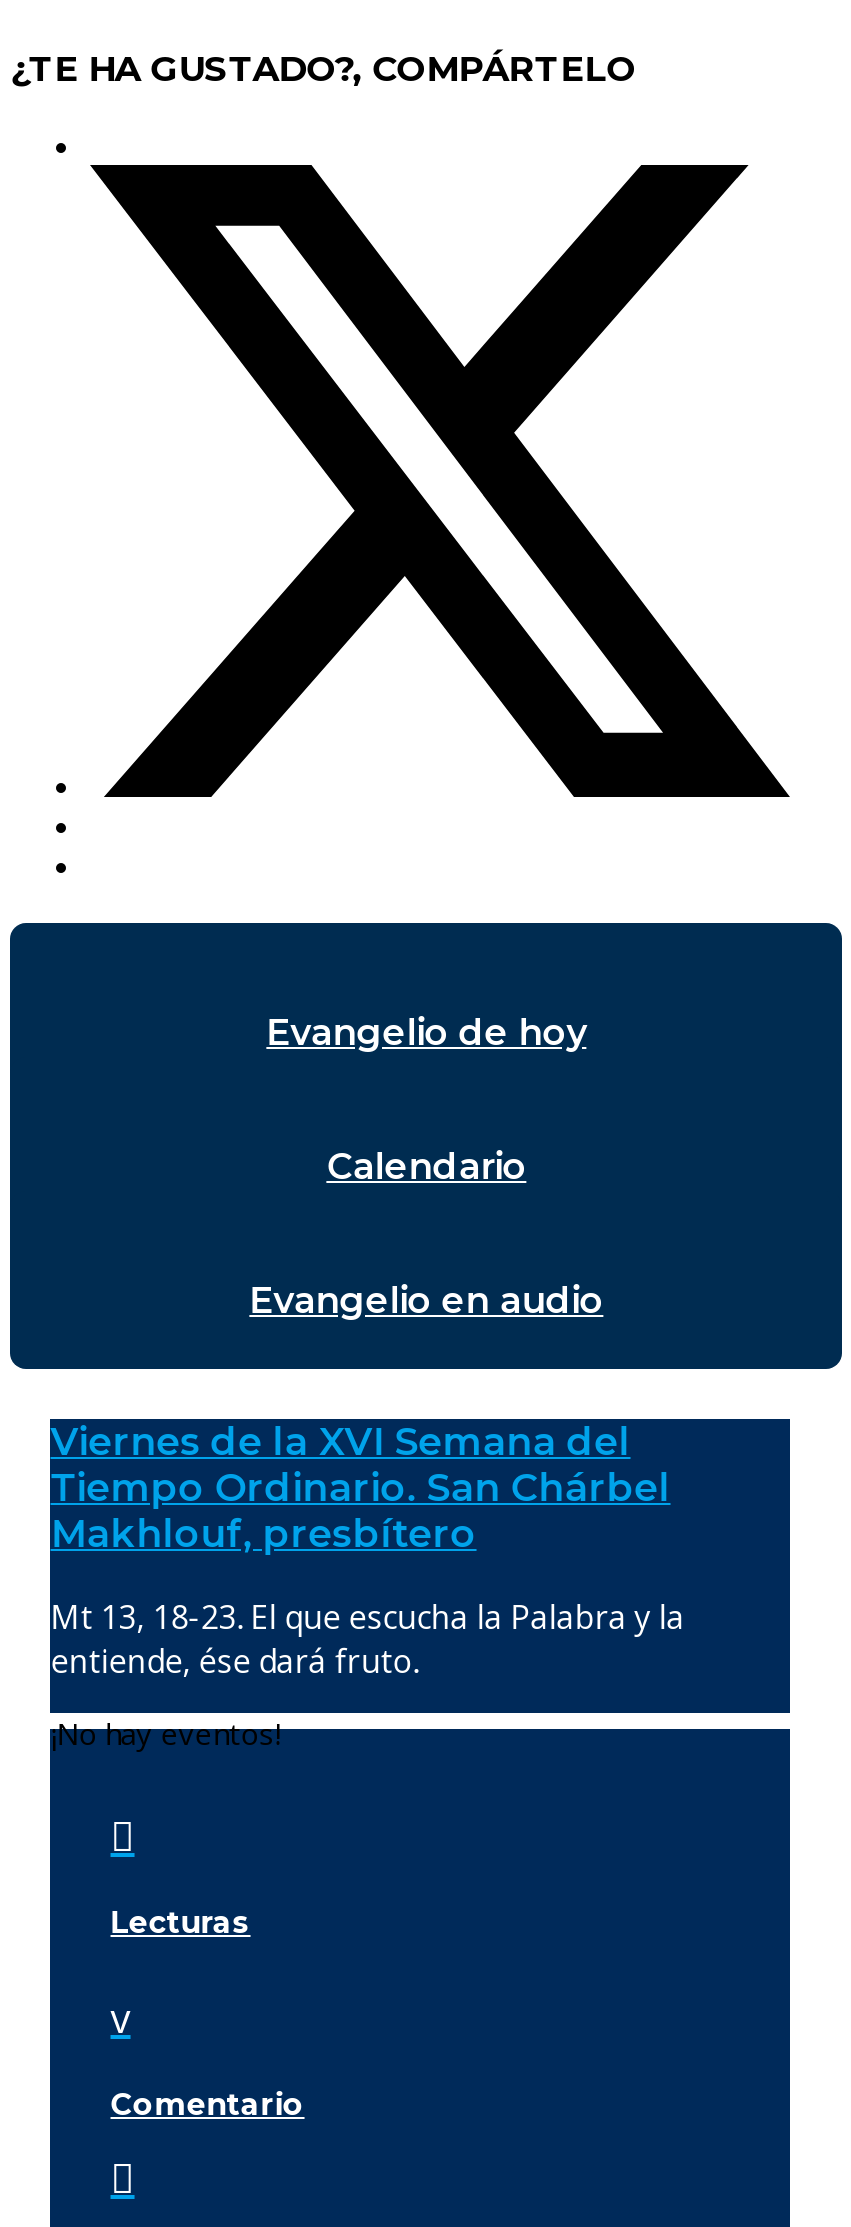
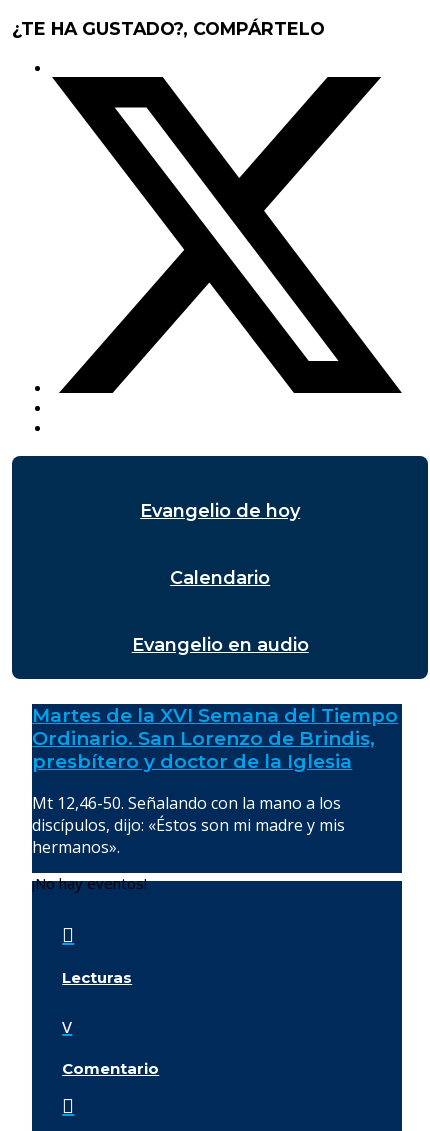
- Viernes de la XVI Semana del
- Tiempo Ordinario. San Chárbel
- Makhlouf, presbítero
+ Martes de la XVI Semana del Tiempo
+ Ordinario. San Lorenzo de Brindis,
+ presbítero y doctor de la Iglesia

- Mt 13, 18-23. El que escucha la Palabra y la
- entiende, ése dará fruto.
+ Mt 12,46-50. Señalando con la mano a los
+ discípulos, dijo: «Éstos son mi madre y mis
+ hermanos».
